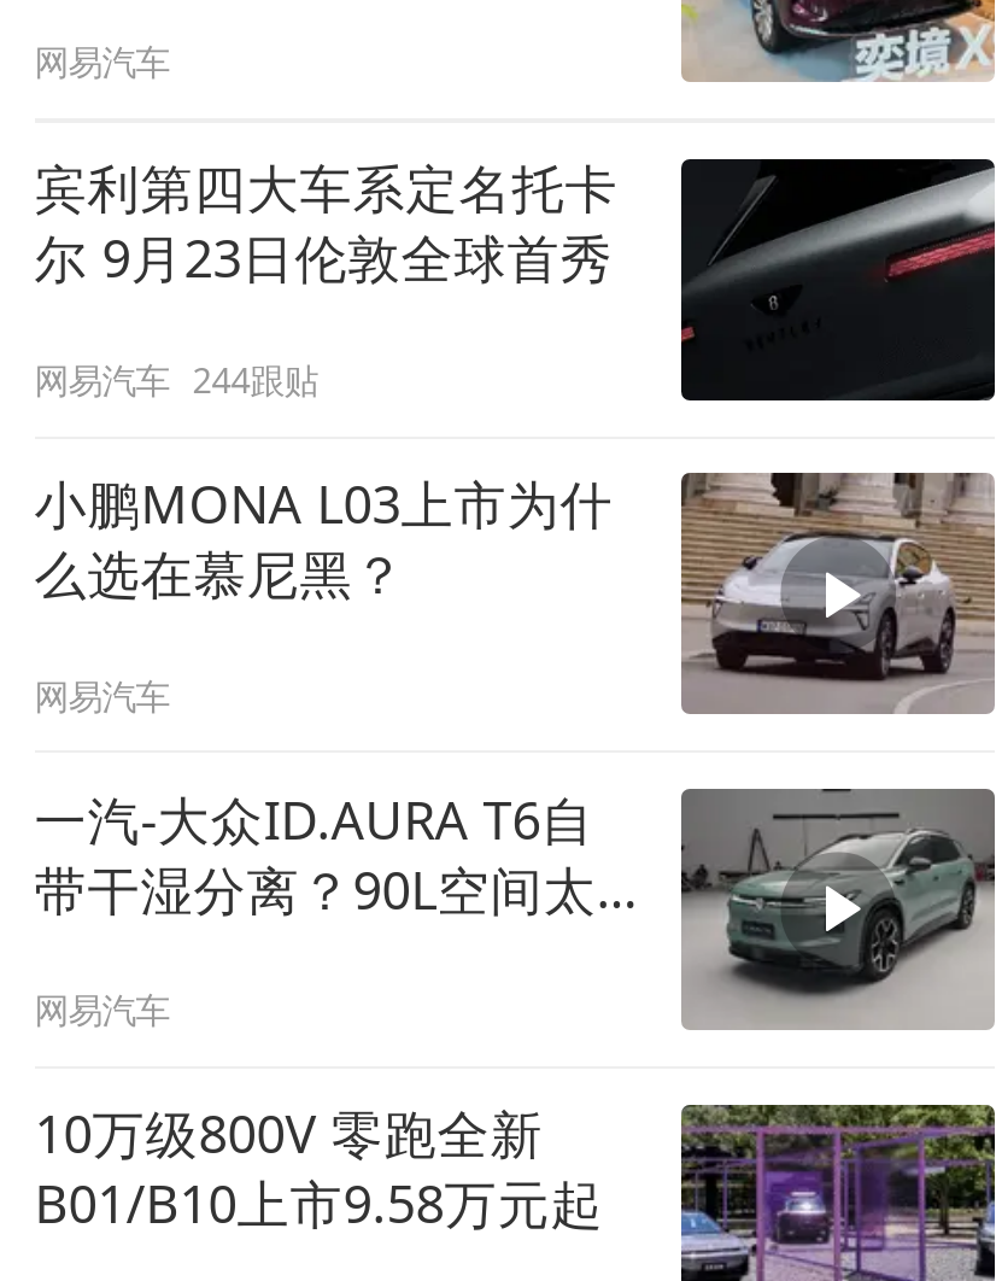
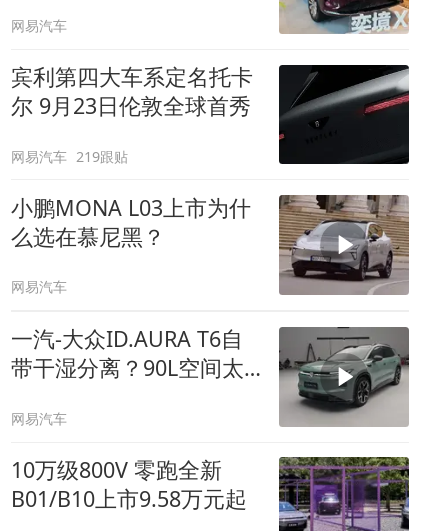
- 网易汽车 244跟贴
+ 网易汽车 219跟贴
